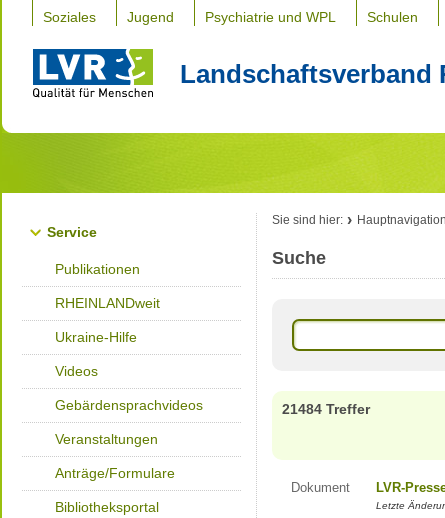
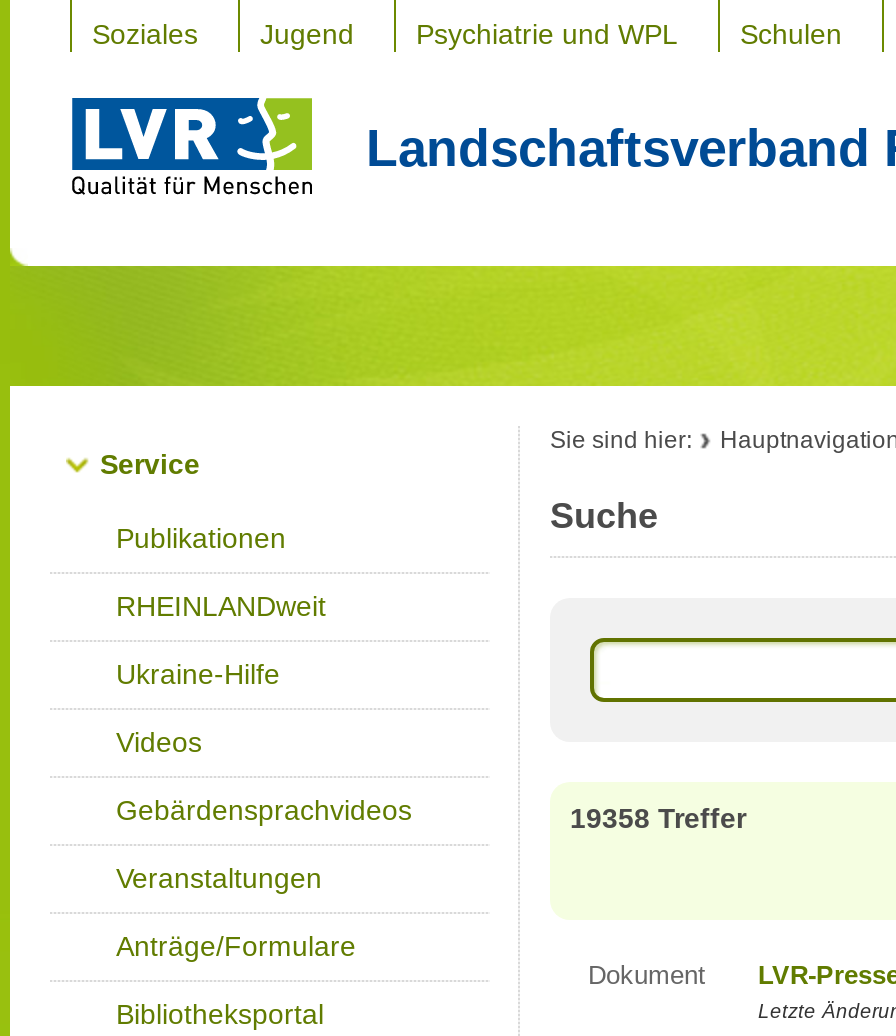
- 21484 Treffer
+ 19358 Treffer
